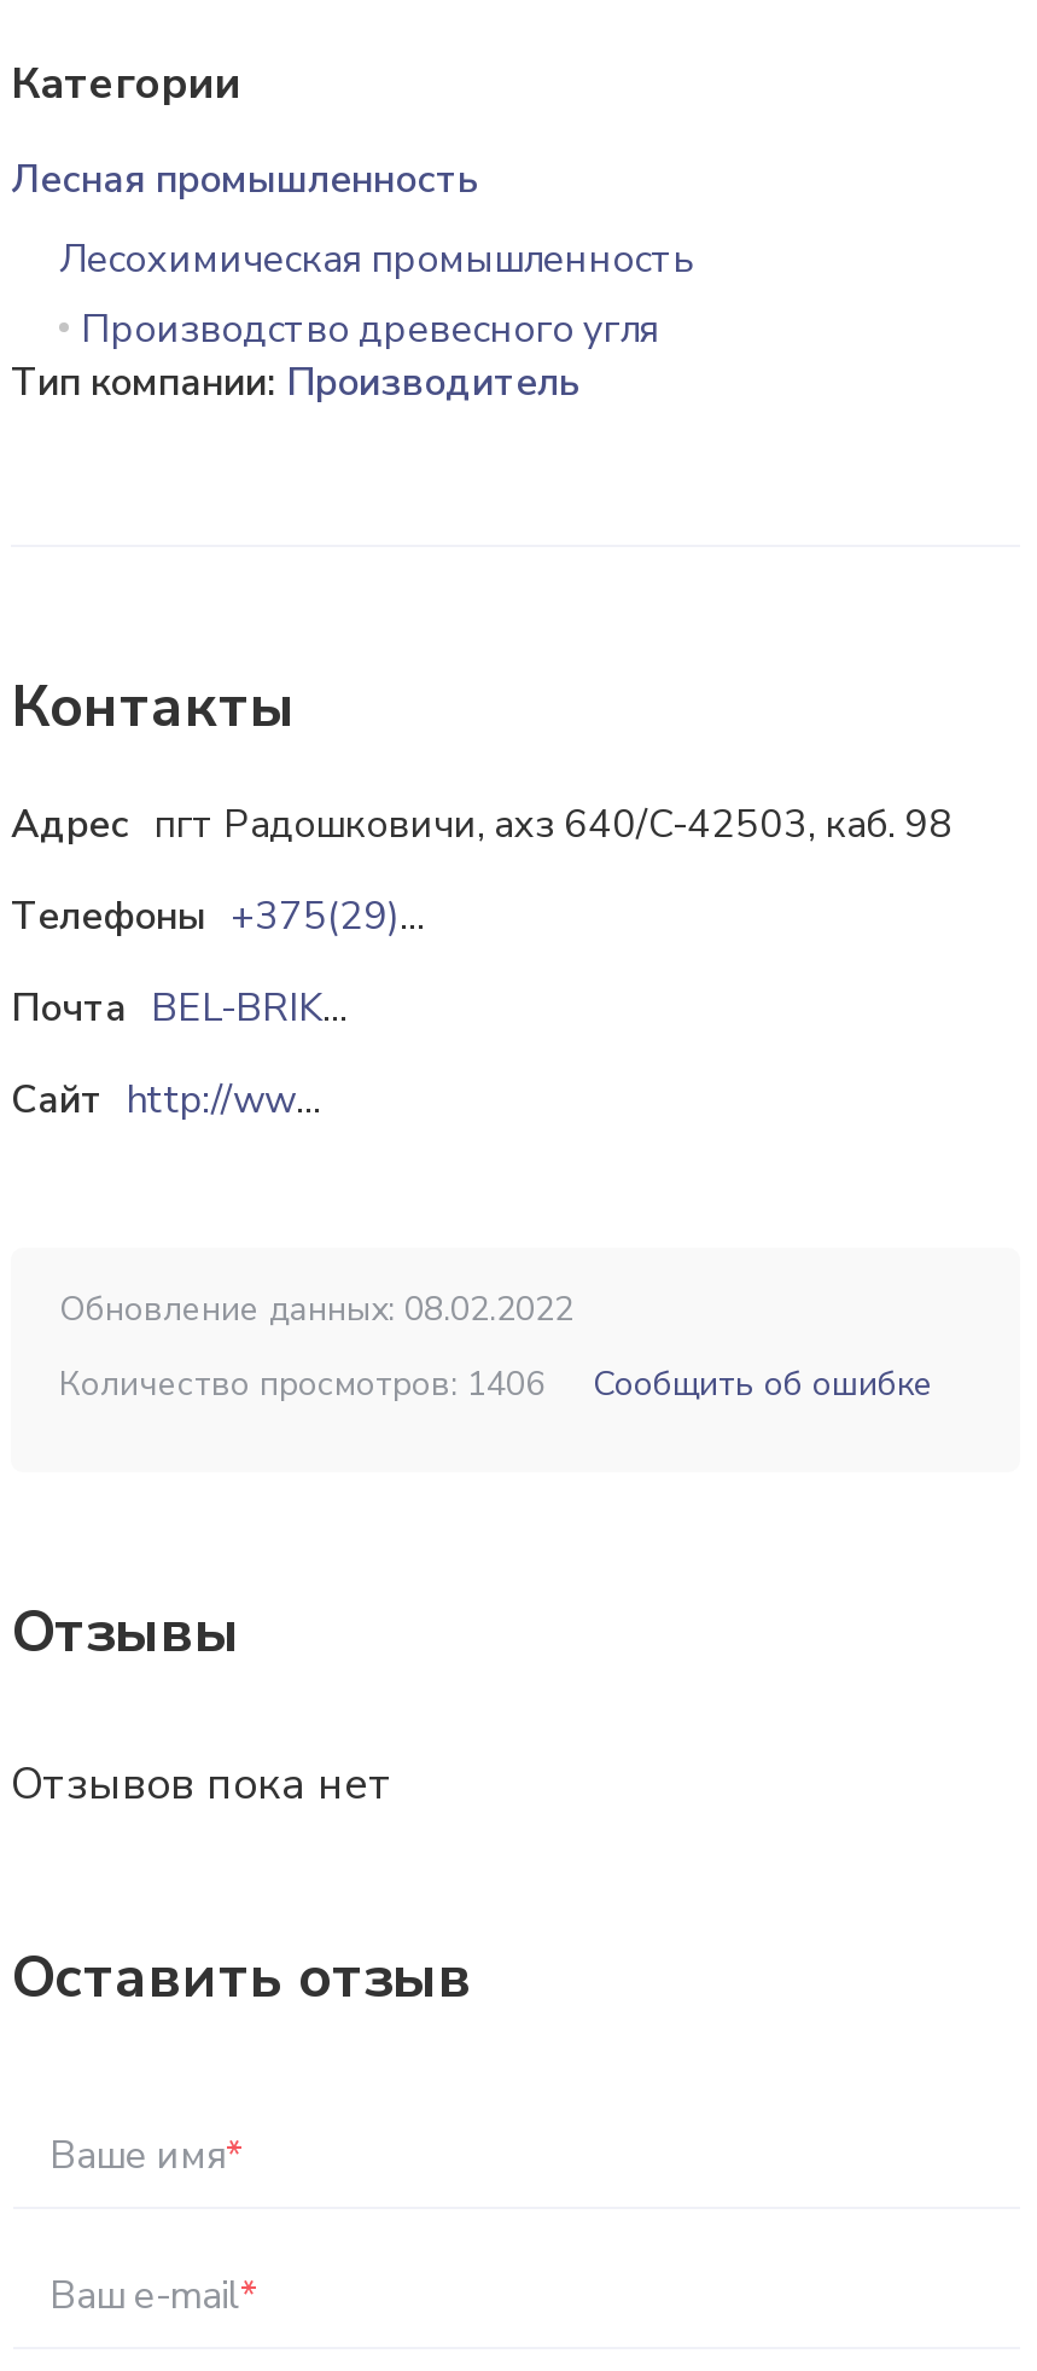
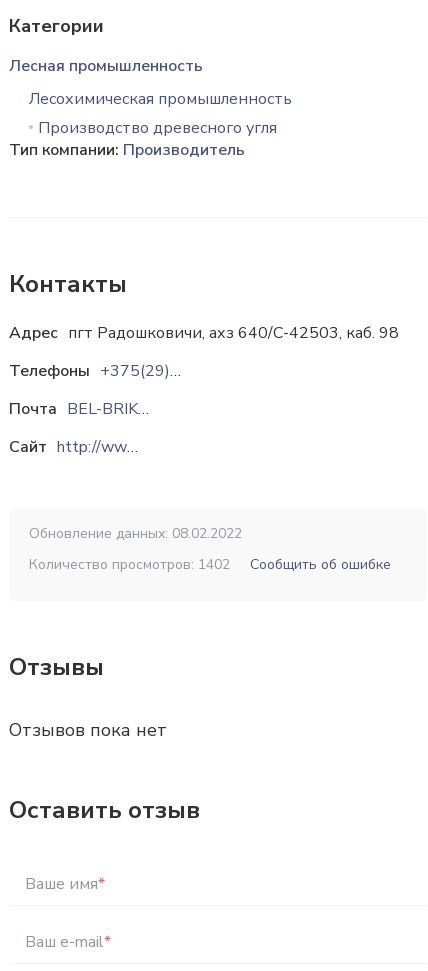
- Количество просмотров: 1406
+ Количество просмотров: 1402
